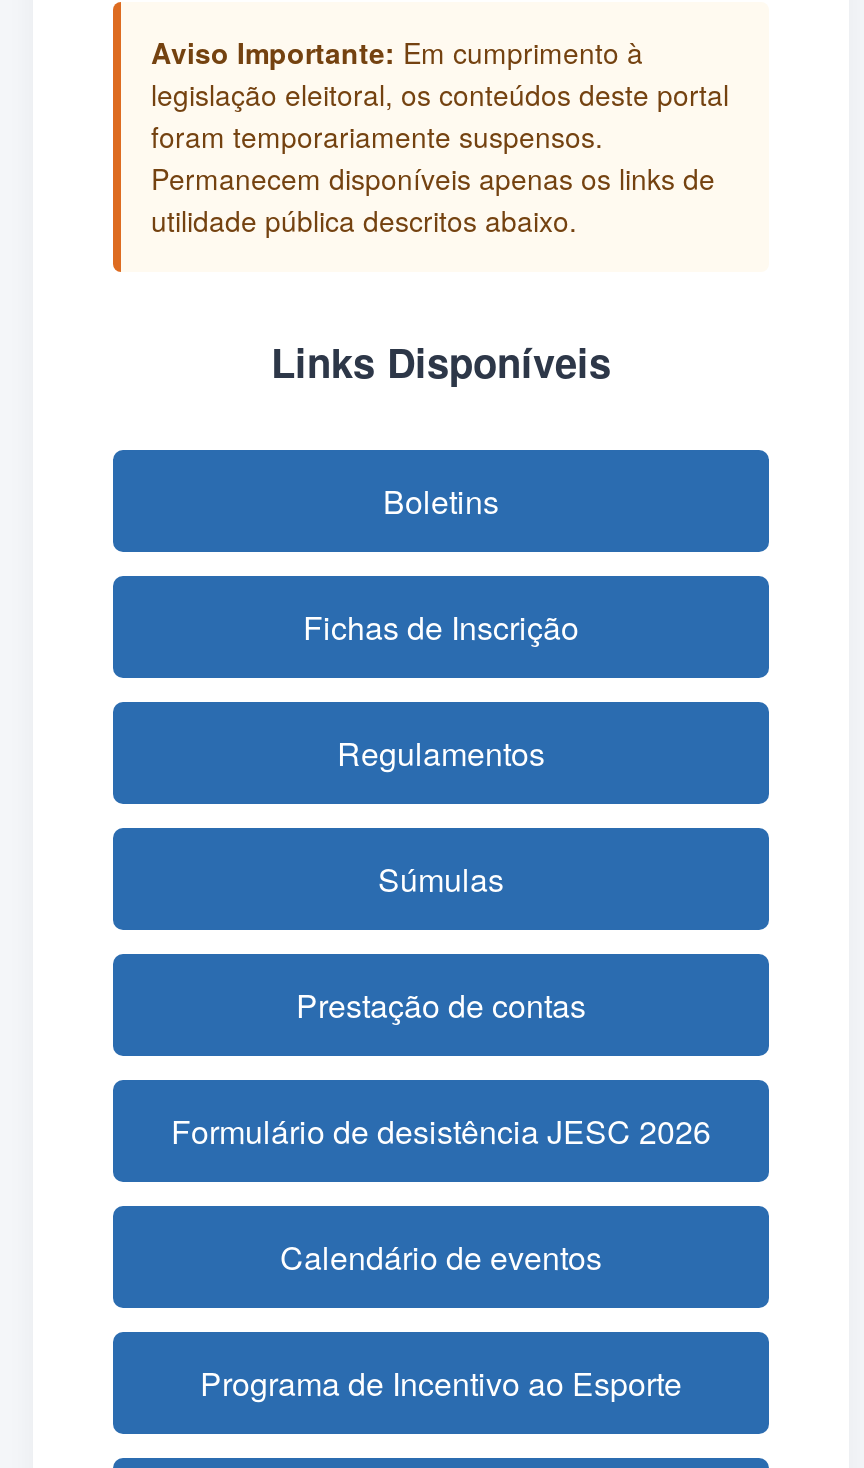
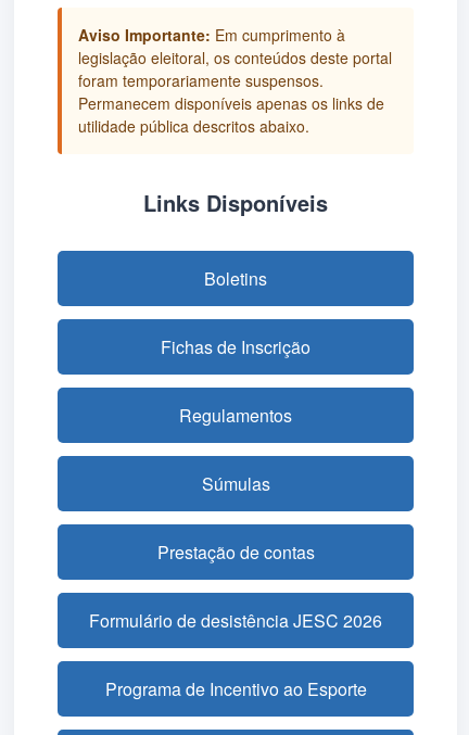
- Calendário de eventos
